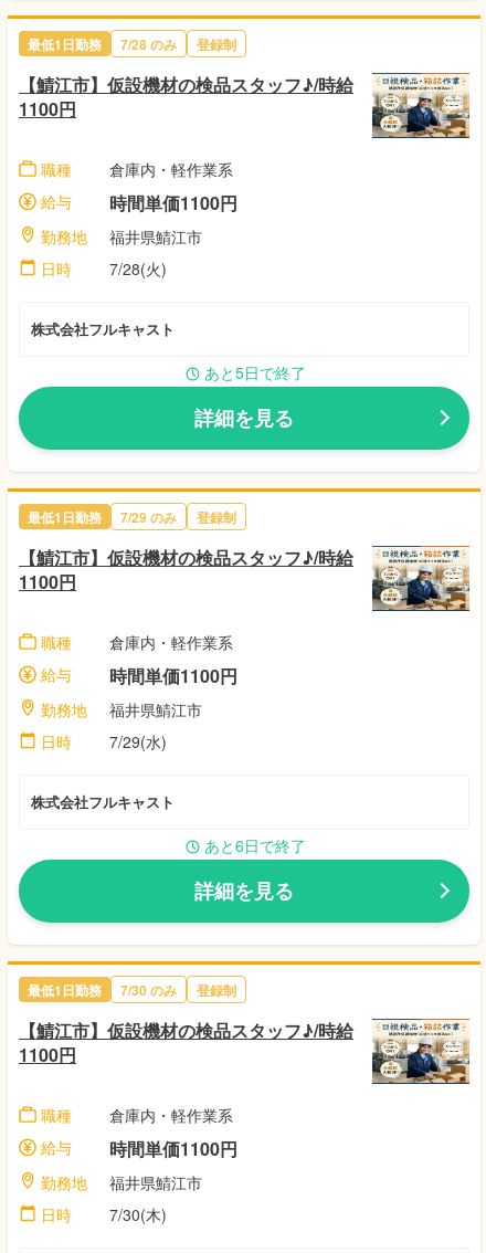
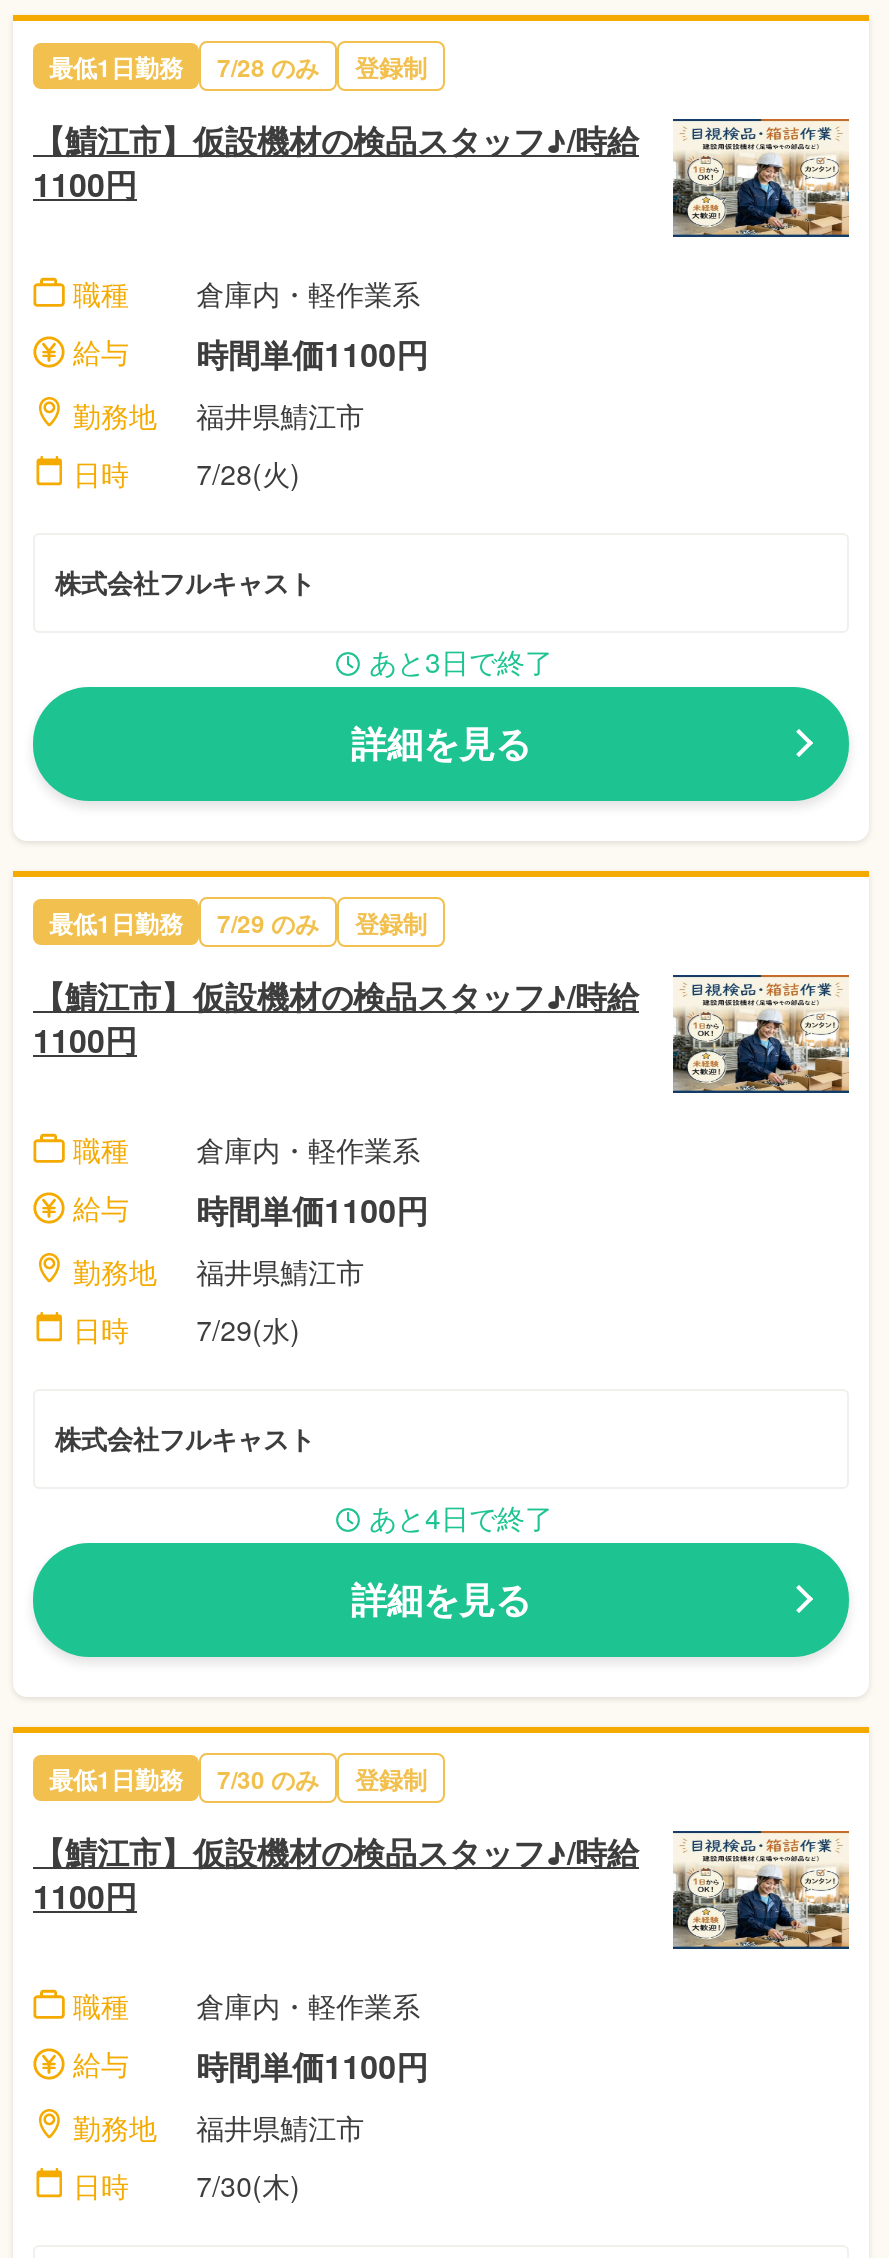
- あと5日で終了
+ あと3日で終了

- あと6日で終了
+ あと4日で終了
